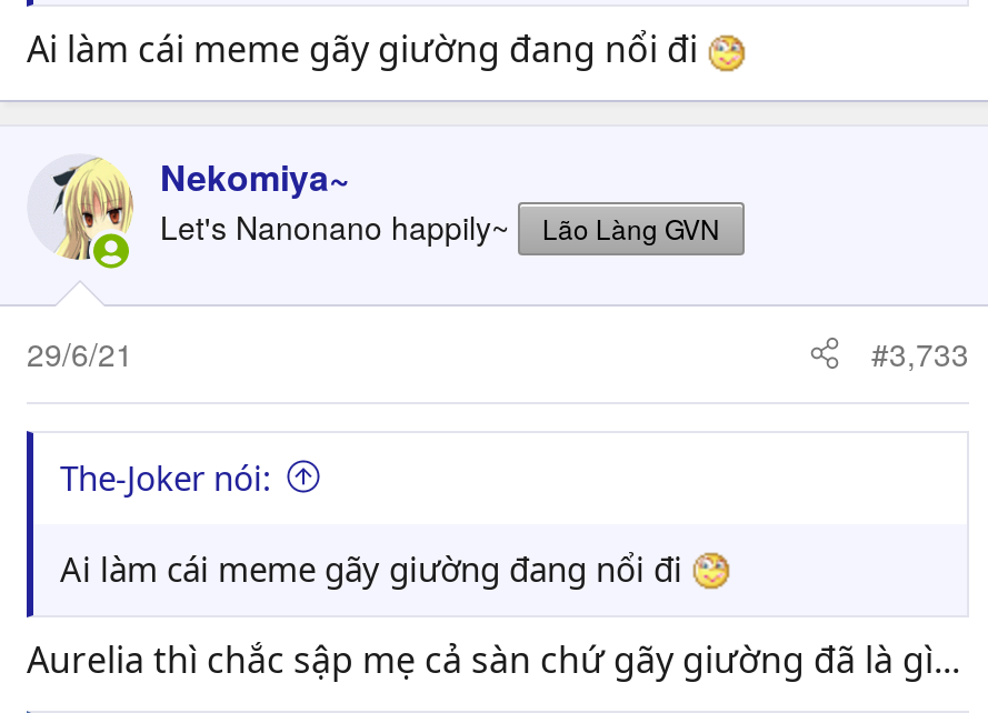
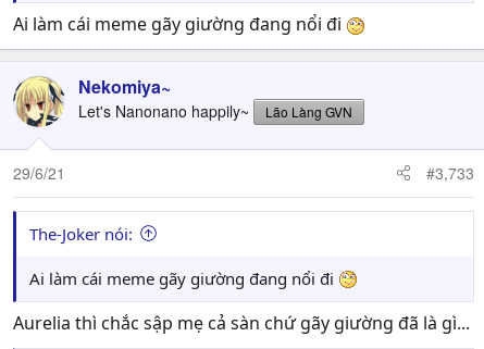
- [image]
+ [image]
